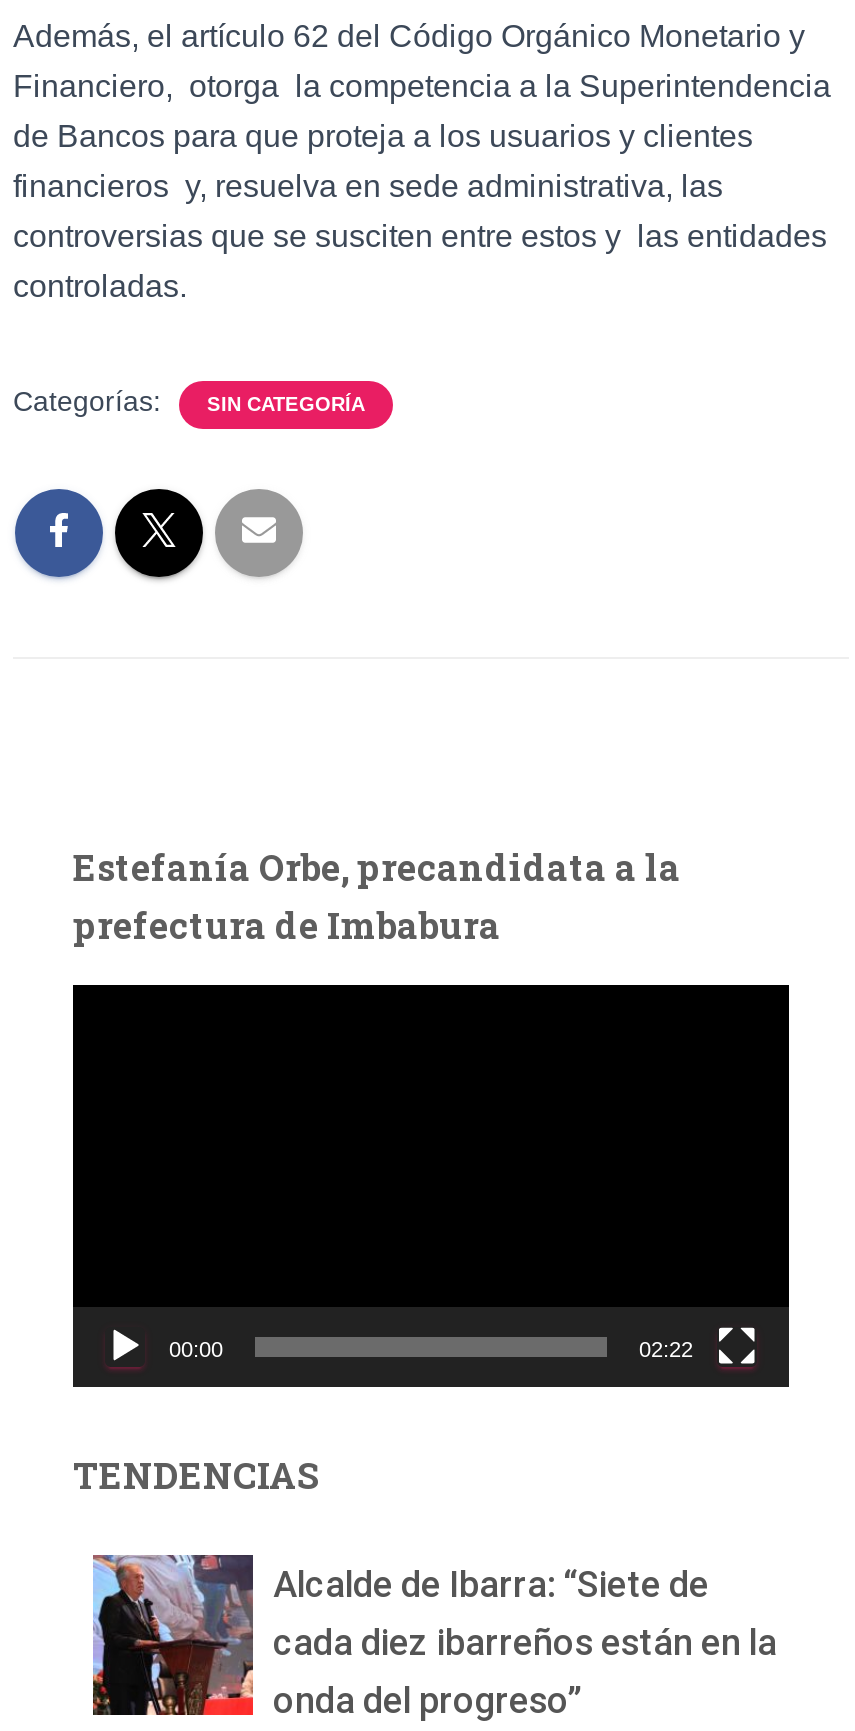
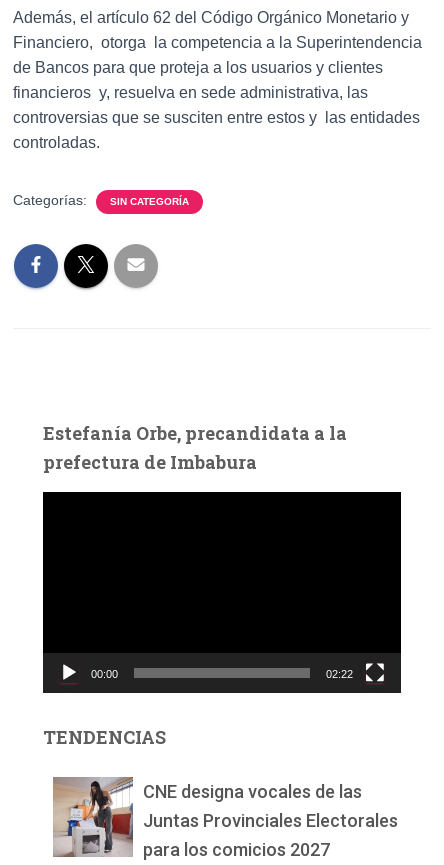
- [image]
- Alcalde de Ibarra: “Siete de
- cada diez ibarreños están en la
- onda del progreso”
+ [image]
+ CNE designa vocales de las
+ Juntas Provinciales Electorales
+ para los comicios 2027
